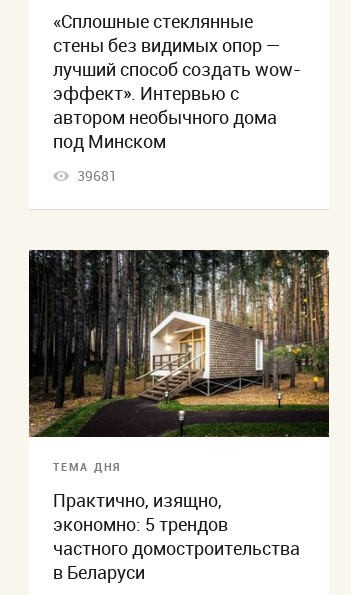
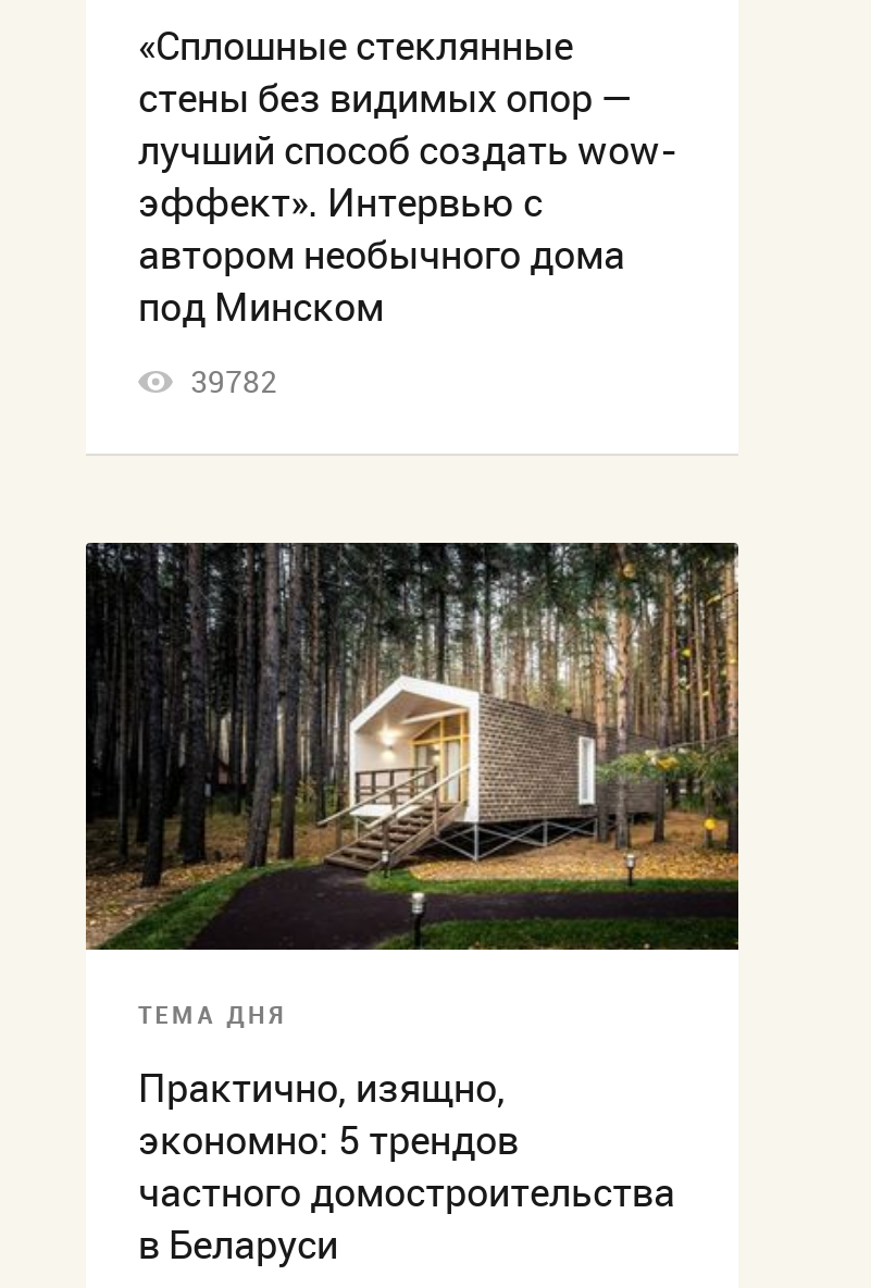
- 39681
+ 39782
